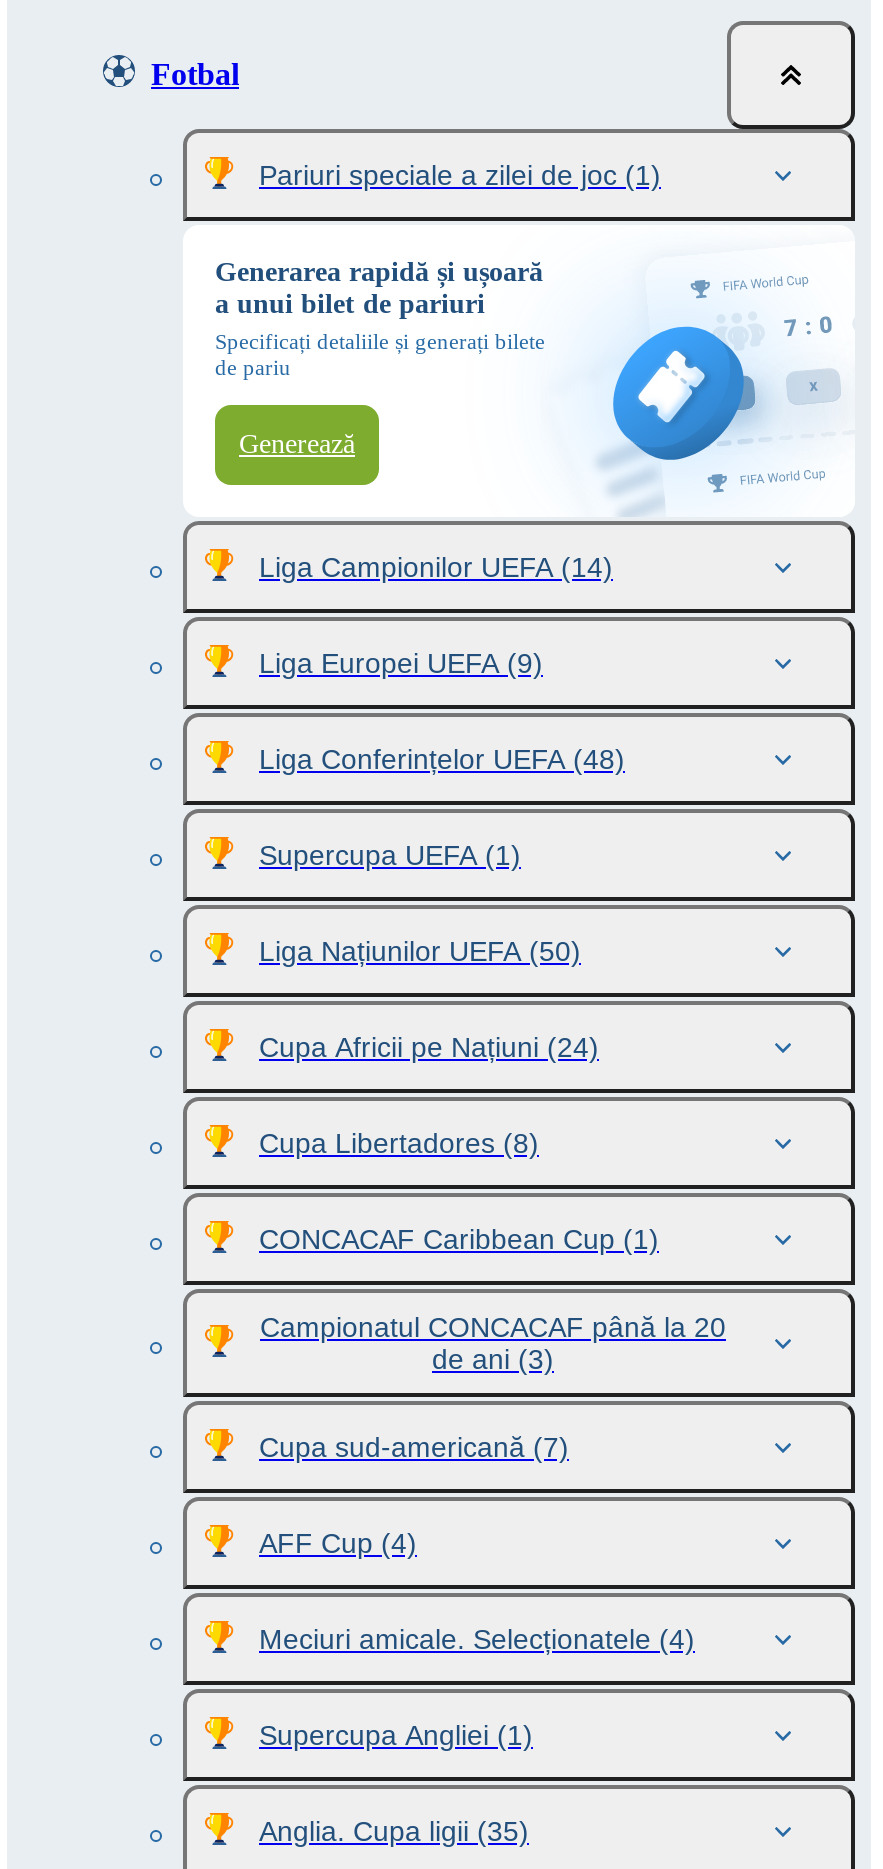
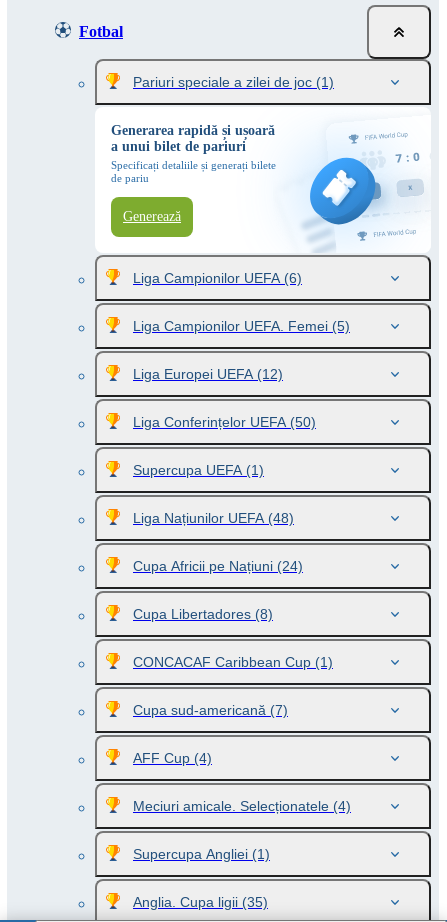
- Liga Campionilor UEFA (14)
- Liga Europei UEFA (9)
- Liga Conferințelor UEFA (48)
+ Liga Campionilor UEFA (6)
+ Liga Campionilor UEFA. Femei (5)
+ Liga Europei UEFA (12)
+ Liga Conferințelor UEFA (50)

moved down: Supercupa UEFA (1)

- Liga Națiunilor UEFA (50)
+ Liga Națiunilor UEFA (48)

moved down: Cupa Africii pe Națiuni (24) | Cupa Libertadores (8) | CONCACAF Caribbean Cup (1)

- Campionatul CONCACAF până la 20
- de ani (3)
